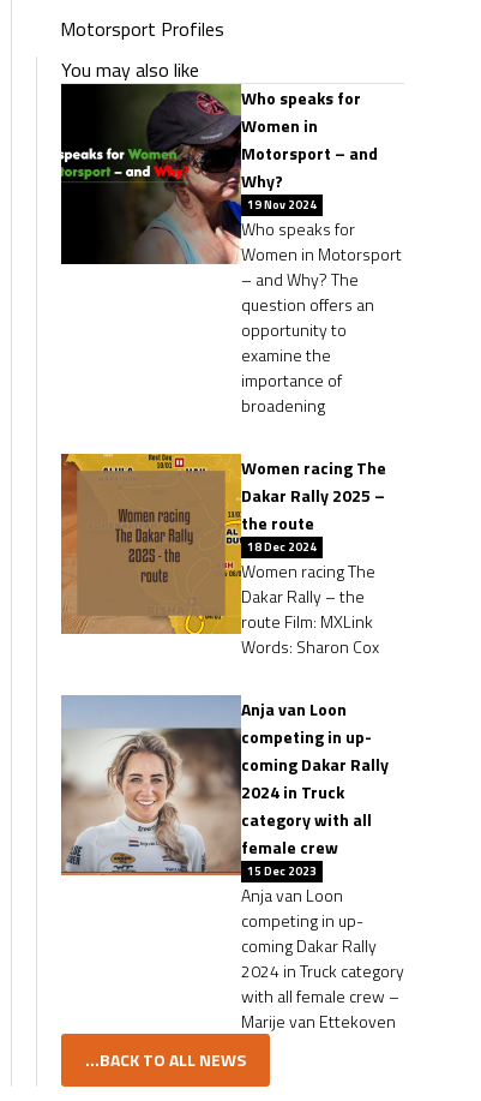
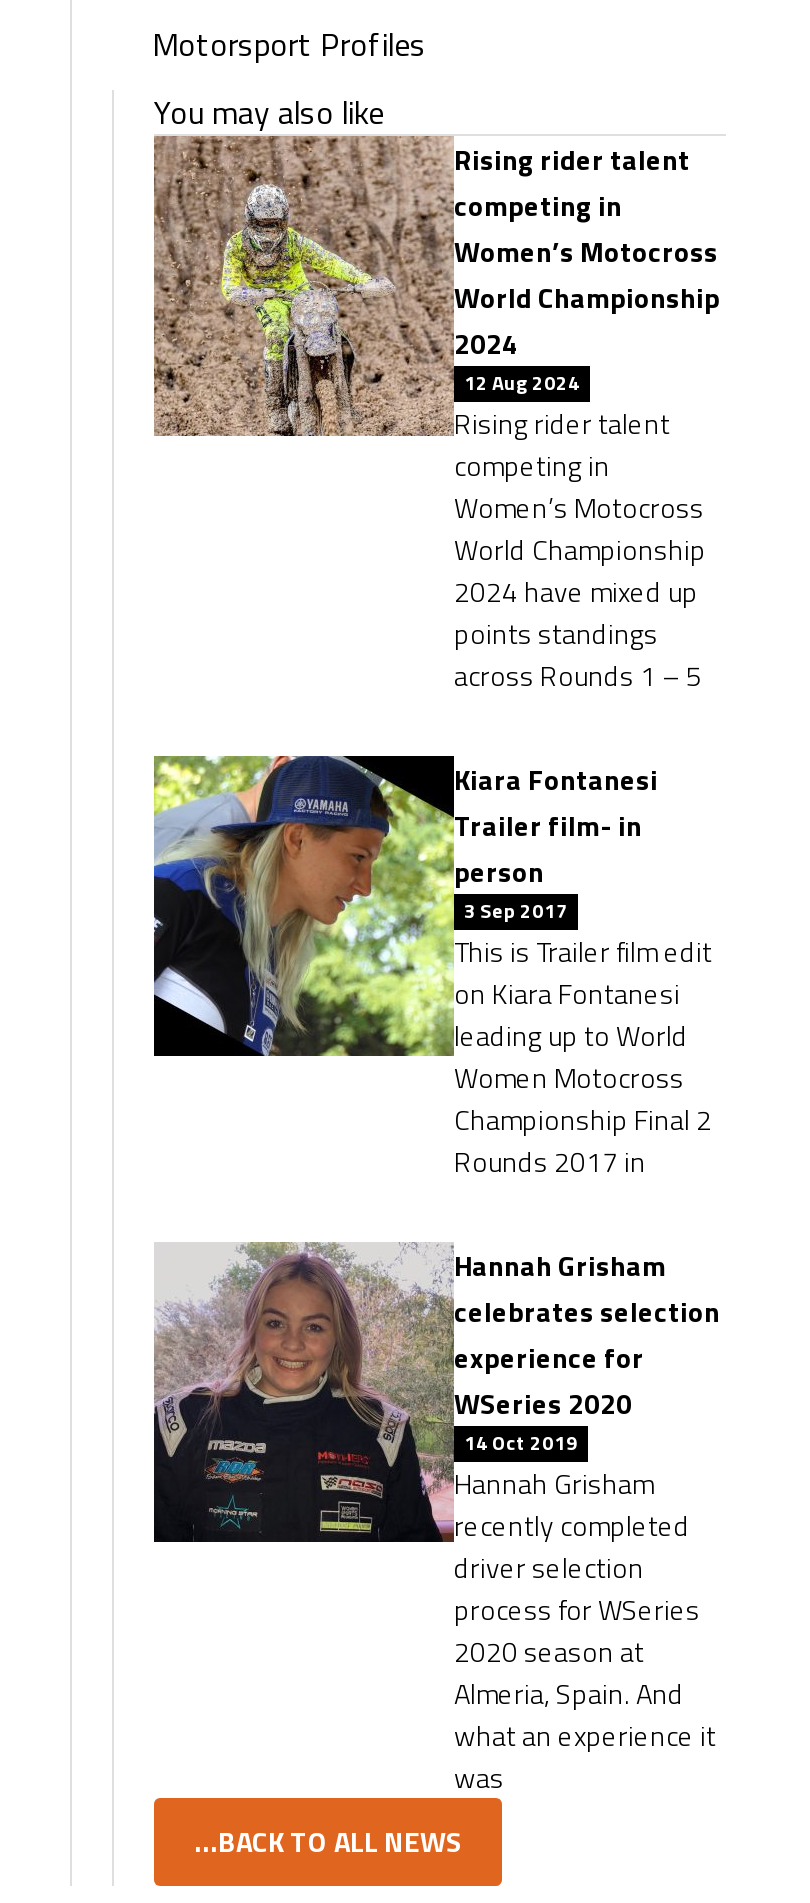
- [image]
- Who speaks for
- Women in
- Motorsport – and
- Why?
- 19 Nov 2024
- Who speaks for
- Women in Motorsport
- – and Why? The
- question offers an
- opportunity to
- examine the
- importance of
- broadening
+ [image]
+ Rising rider talent
+ competing in
+ Women’s Motocross
+ World Championship
+ 2024
+ 12 Aug 2024
+ Rising rider talent
+ competing in
+ Women’s Motocross
+ World Championship
+ 2024 have mixed up
+ points standings
+ across Rounds 1 – 5

- [image]
- Women racing The
- Dakar Rally 2025 –
- the route
- 18 Dec 2024
- Women racing The
- Dakar Rally – the
- route Film: MXLink
- Words: Sharon Cox
+ [image]
+ Kiara Fontanesi
+ Trailer film- in
+ person
+ 3 Sep 2017
+ This is Trailer film edit
+ on Kiara Fontanesi
+ leading up to World
+ Women Motocross
+ Championship Final 2
+ Rounds 2017 in

- [image]
- Anja van Loon
- competing in up-
- coming Dakar Rally
- 2024 in Truck
- category with all
- female crew
- 15 Dec 2023
- Anja van Loon
- competing in up-
- coming Dakar Rally
- 2024 in Truck category
- with all female crew –
- Marije van Ettekoven
+ [image]
+ Hannah Grisham
+ celebrates selection
+ experience for
+ WSeries 2020
+ 14 Oct 2019
+ Hannah Grisham
+ recently completed
+ driver selection
+ process for WSeries
+ 2020 season at
+ Almeria, Spain. And
+ what an experience it
+ was
